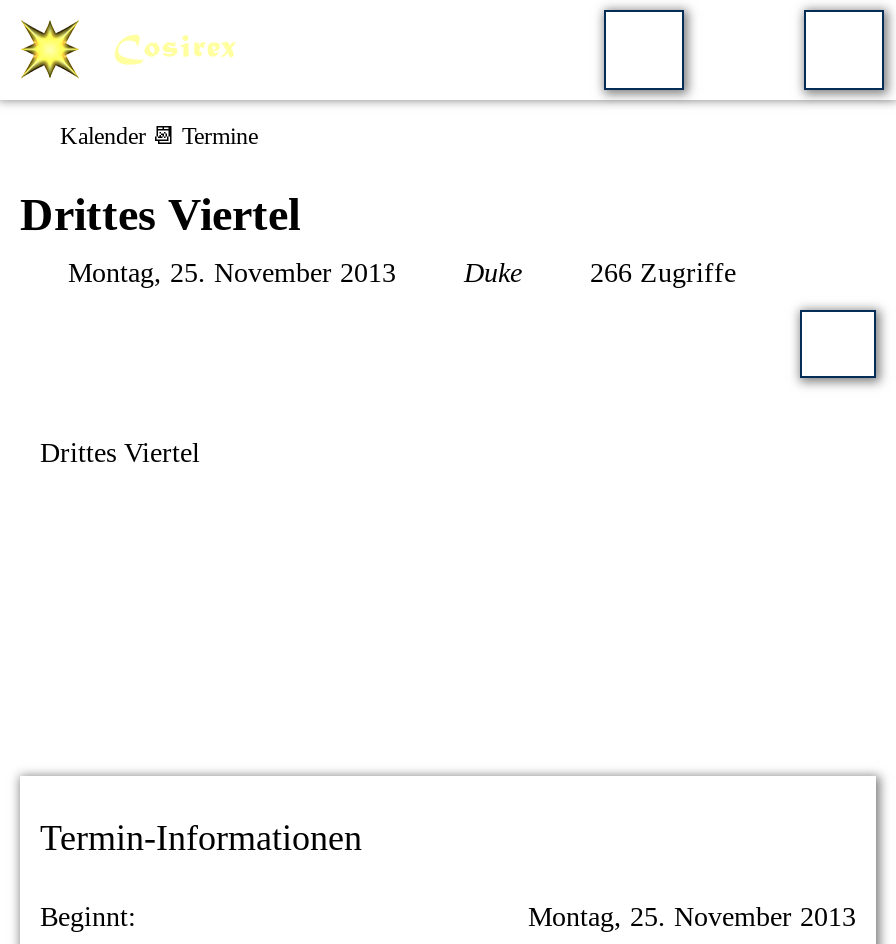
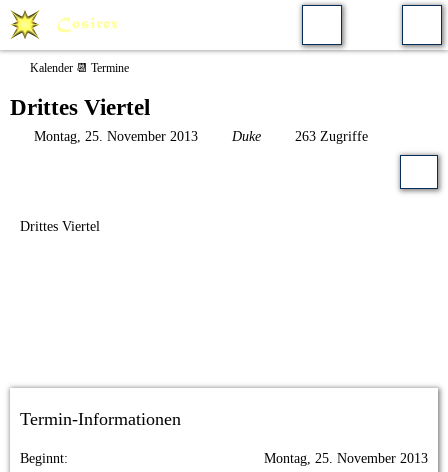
- Duke 266 Zugriffe
+ Duke 263 Zugriffe
